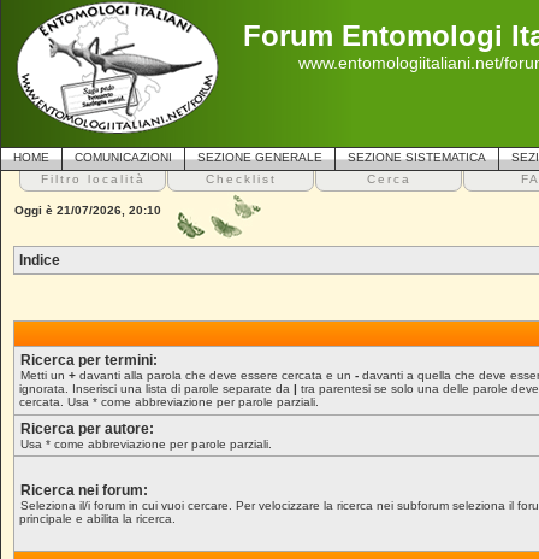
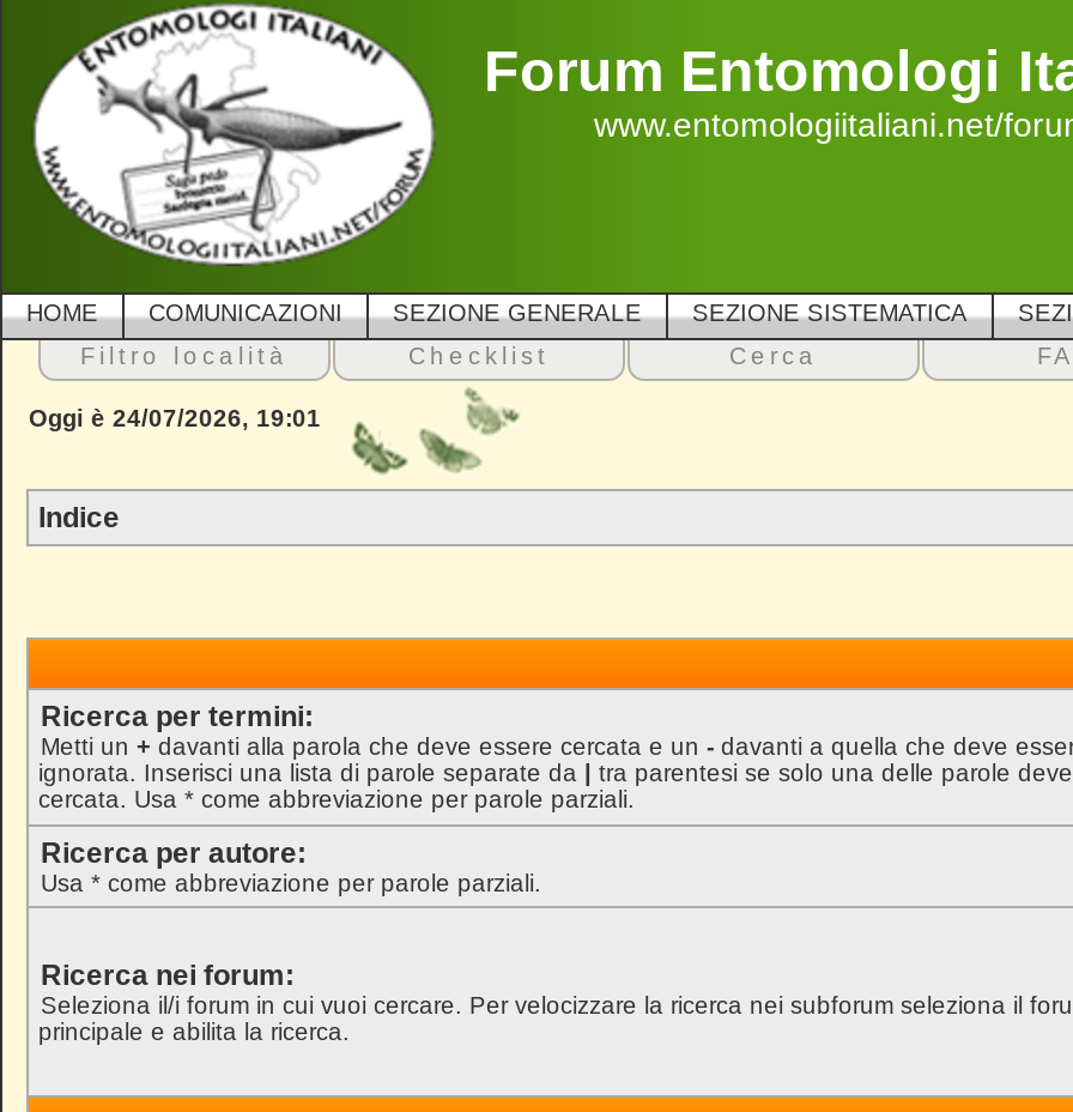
- Oggi è 21/07/2026, 20:10
+ Oggi è 24/07/2026, 19:01
